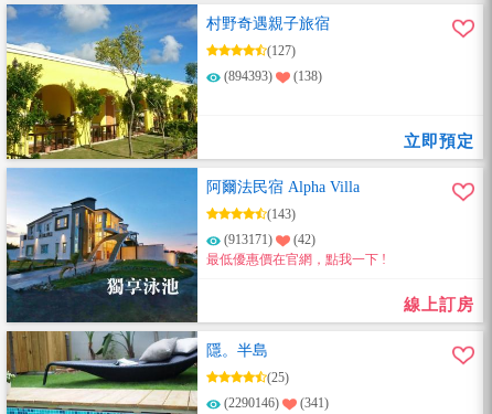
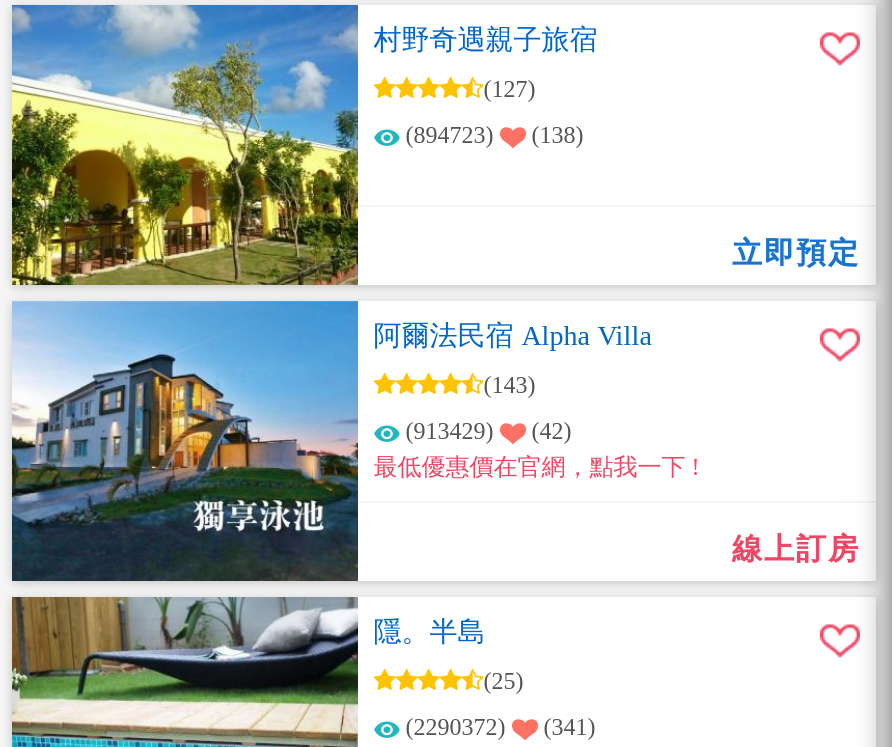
- (894393) (138)
+ (894723) (138)

- (913171) (42)
+ (913429) (42)

- (2290146) (341)
+ (2290372) (341)
